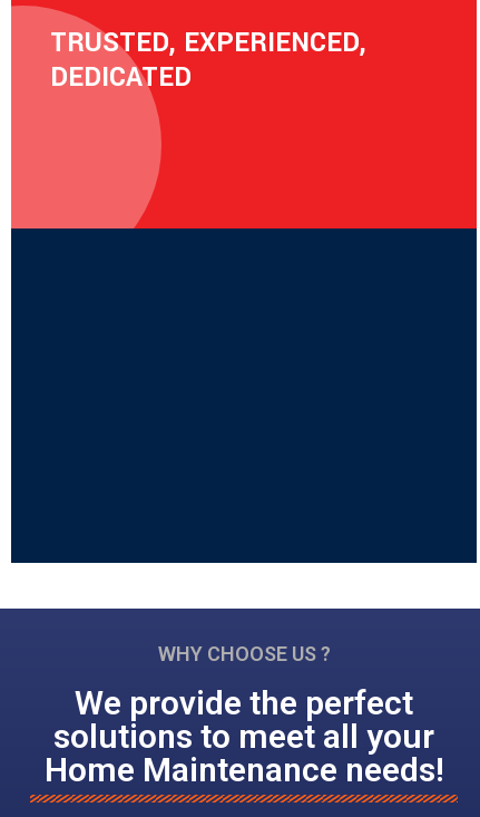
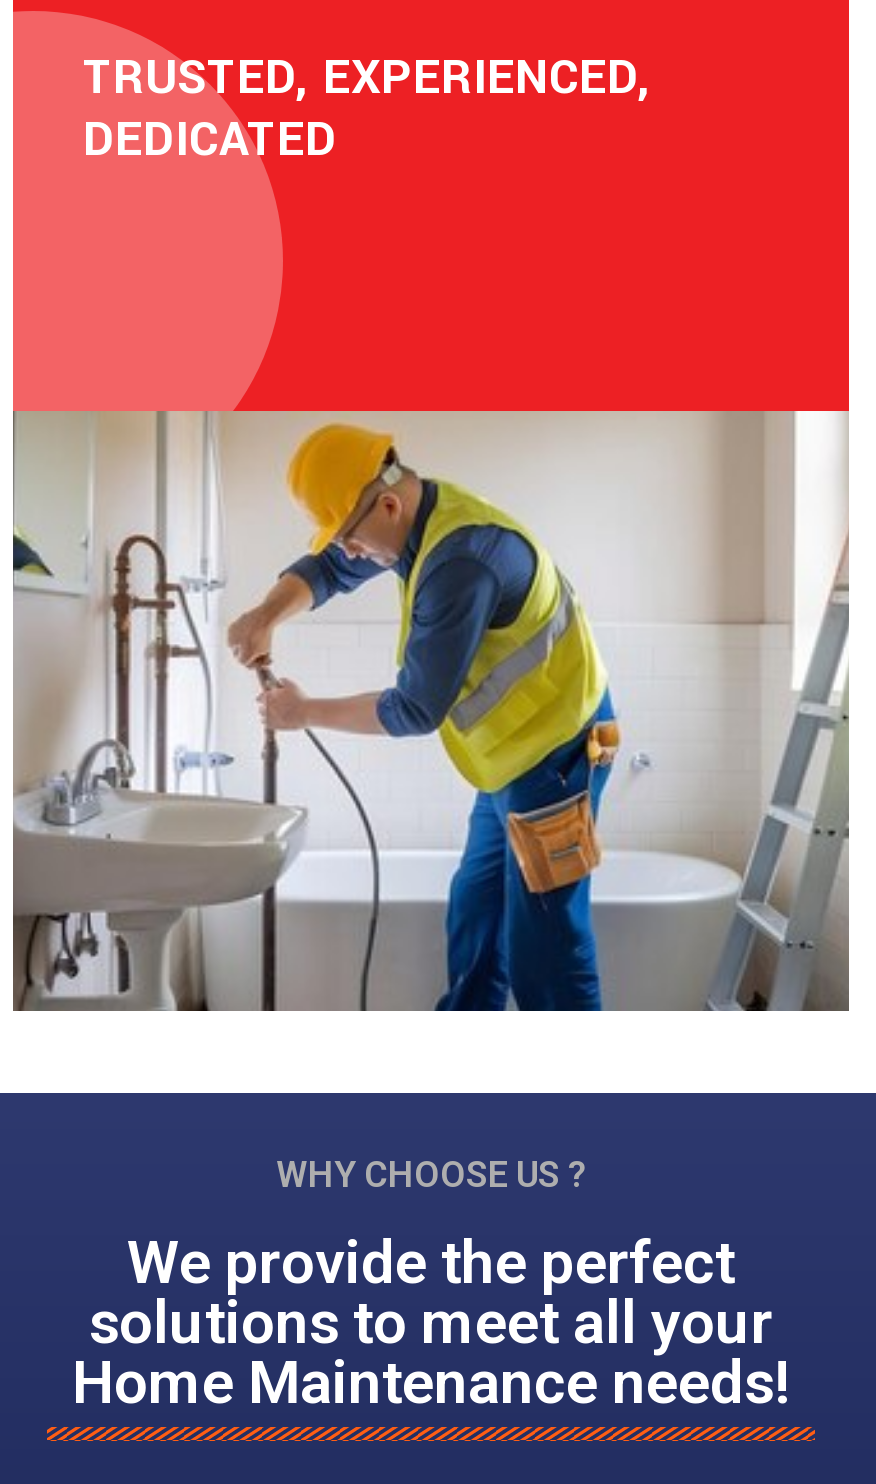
+ [image]
